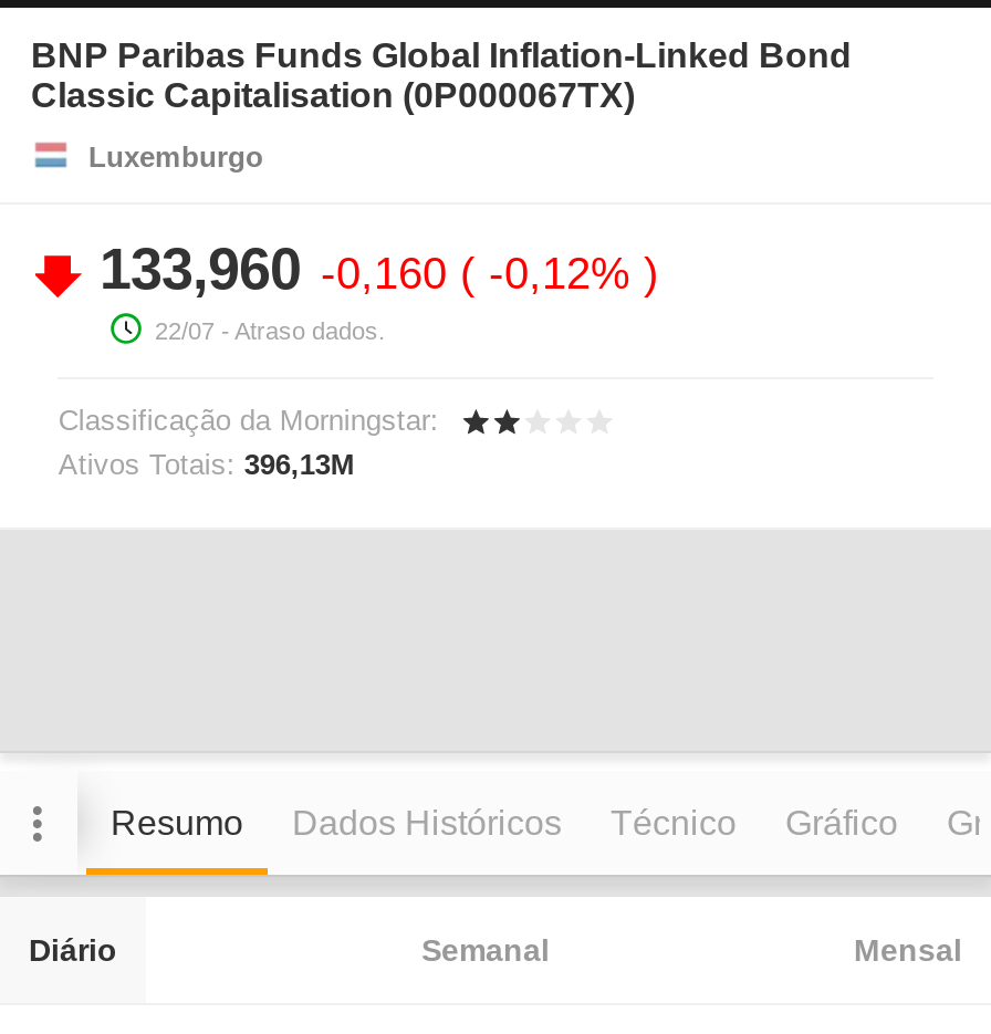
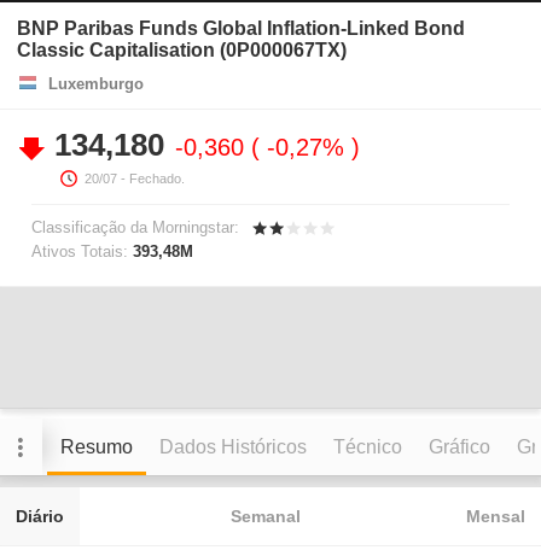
- 133,960 -0,160 -0,12%
- 22/07 - Atraso dados.
+ 134,180 -0,360 -0,27%
+ 20/07 - Fechado.

- Ativos Totais: 396,13M
+ Ativos Totais: 393,48M
